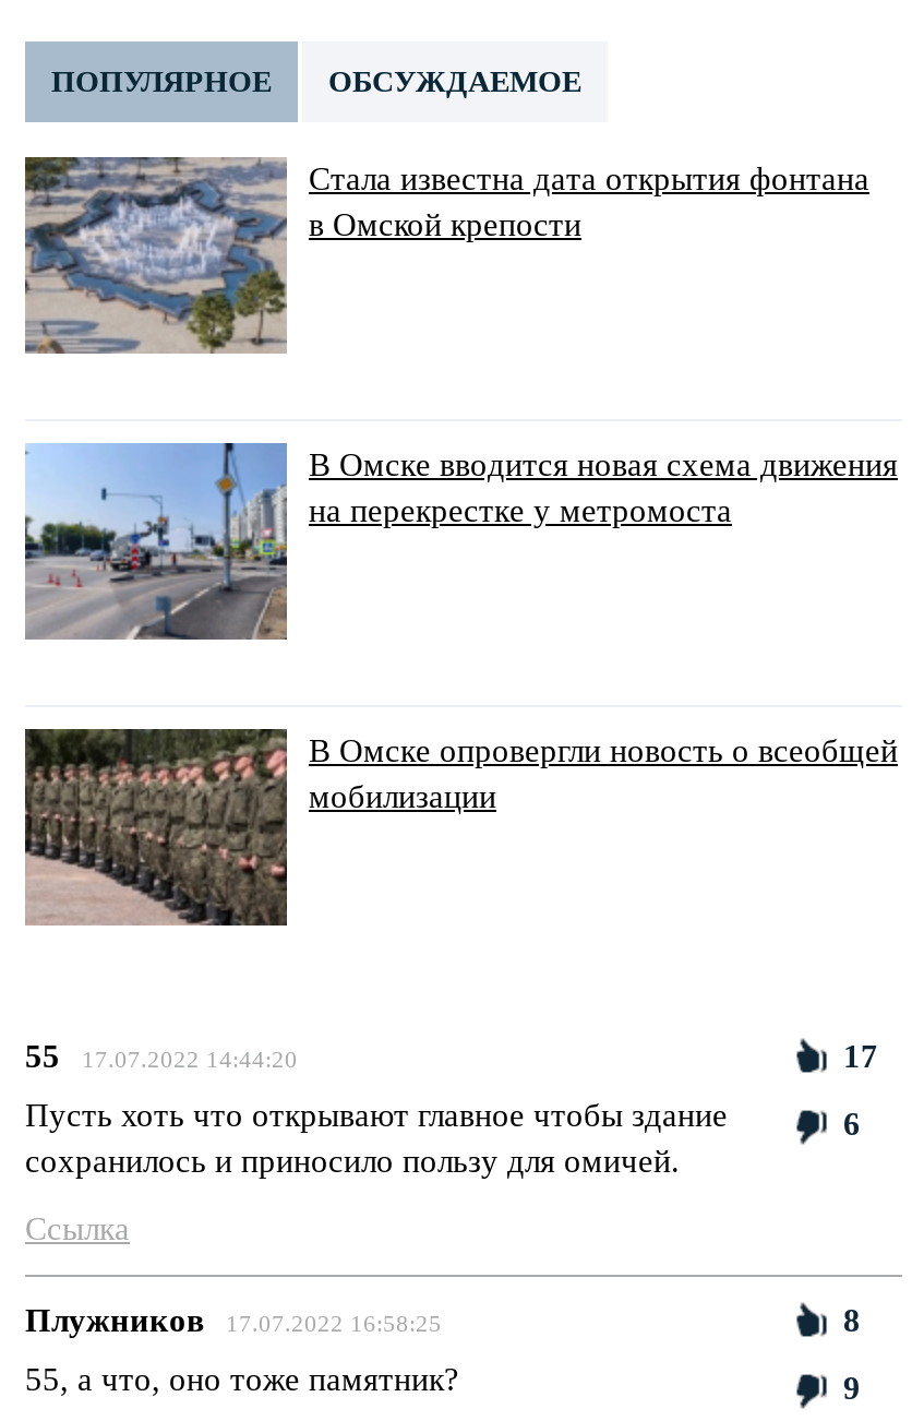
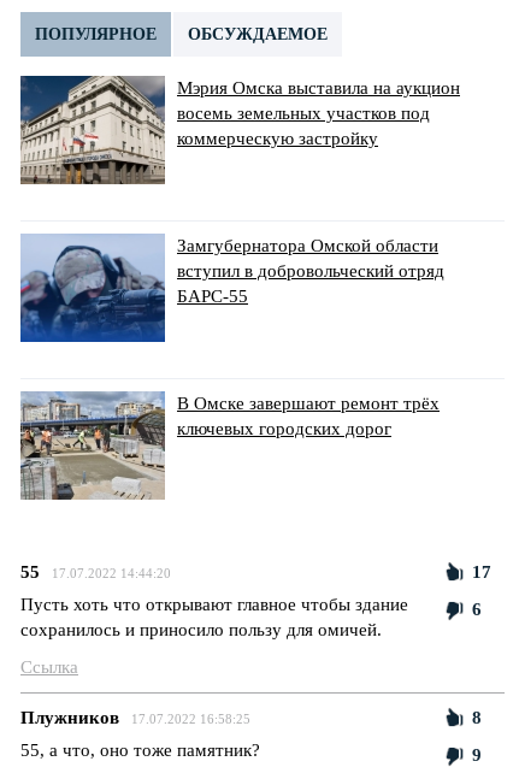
- [image]
- Стала известна дата открытия фонтана
- в Омской крепости
+ [image]
+ Мэрия Омска выставила на аукцион
+ восемь земельных участков под
+ коммерческую застройку

- [image]
- В Омске вводится новая схема движения
- на перекрестке у метромоста
+ [image]
+ Замгубернатора Омской области
+ вступил в добровольческий отряд
+ БАРС-55

- [image]
- В Омске опровергли новость о всеобщей
- мобилизации
+ [image]
+ В Омске завершают ремонт трёх
+ ключевых городских дорог
